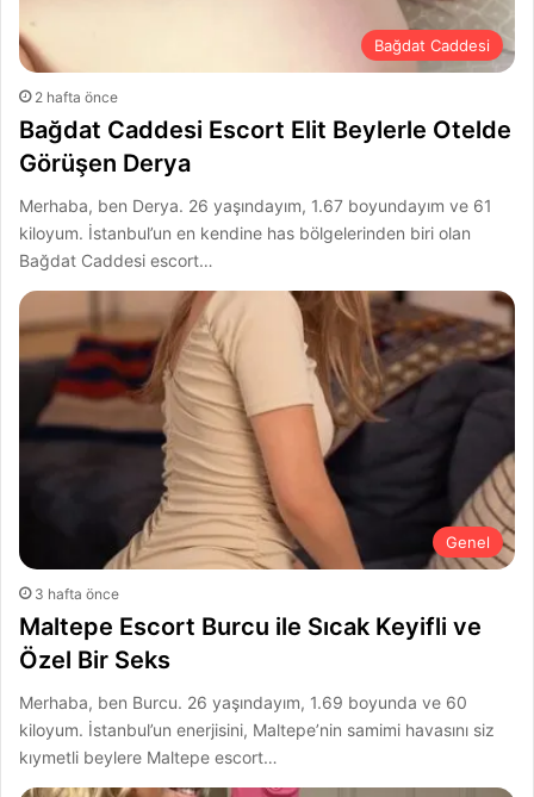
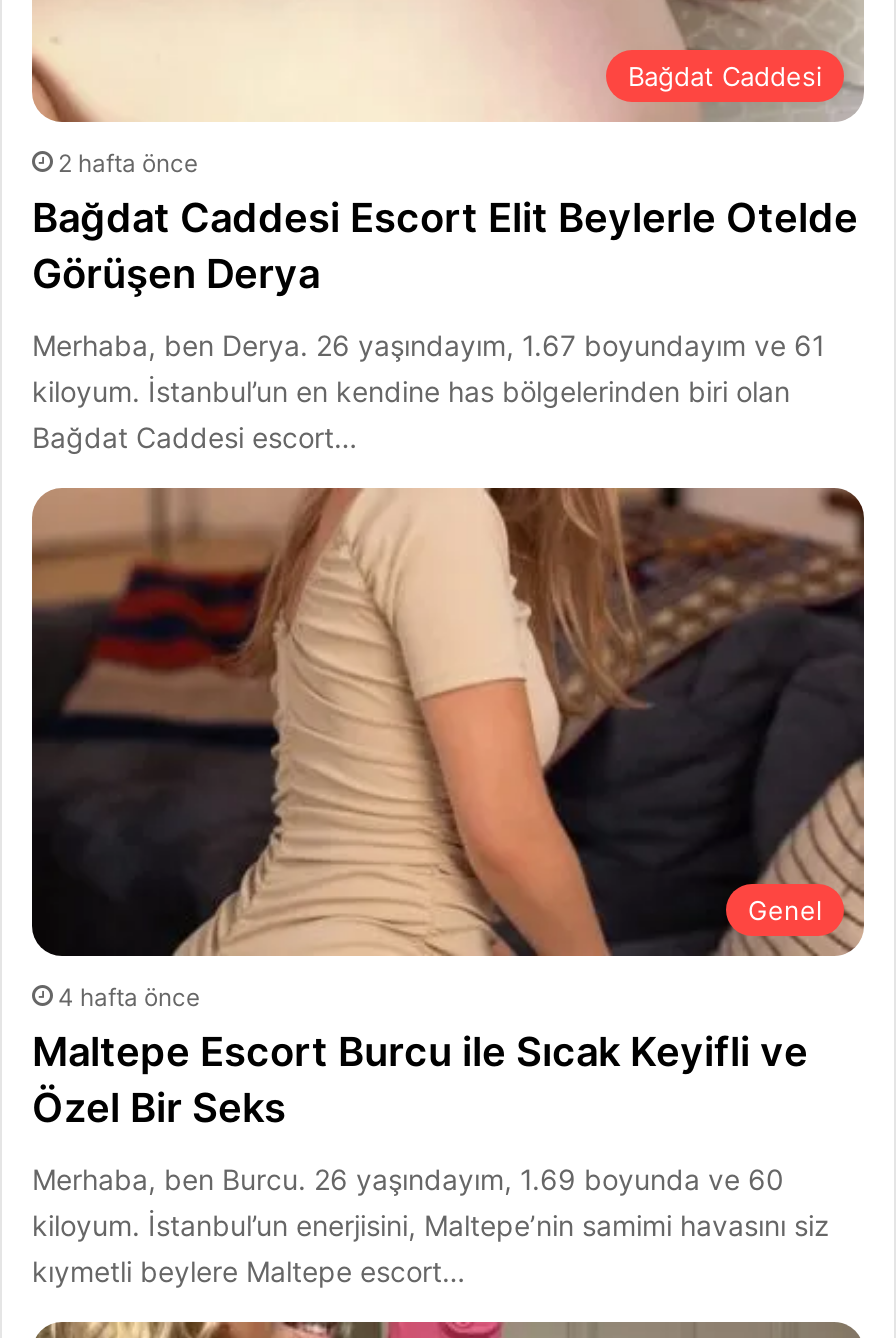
- 3 hafta önce
+ 4 hafta önce
